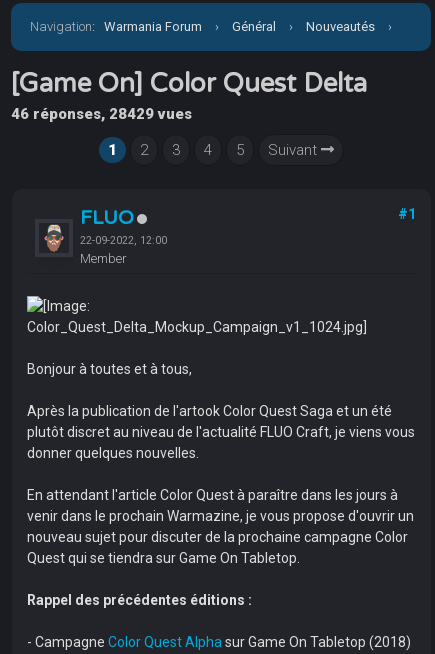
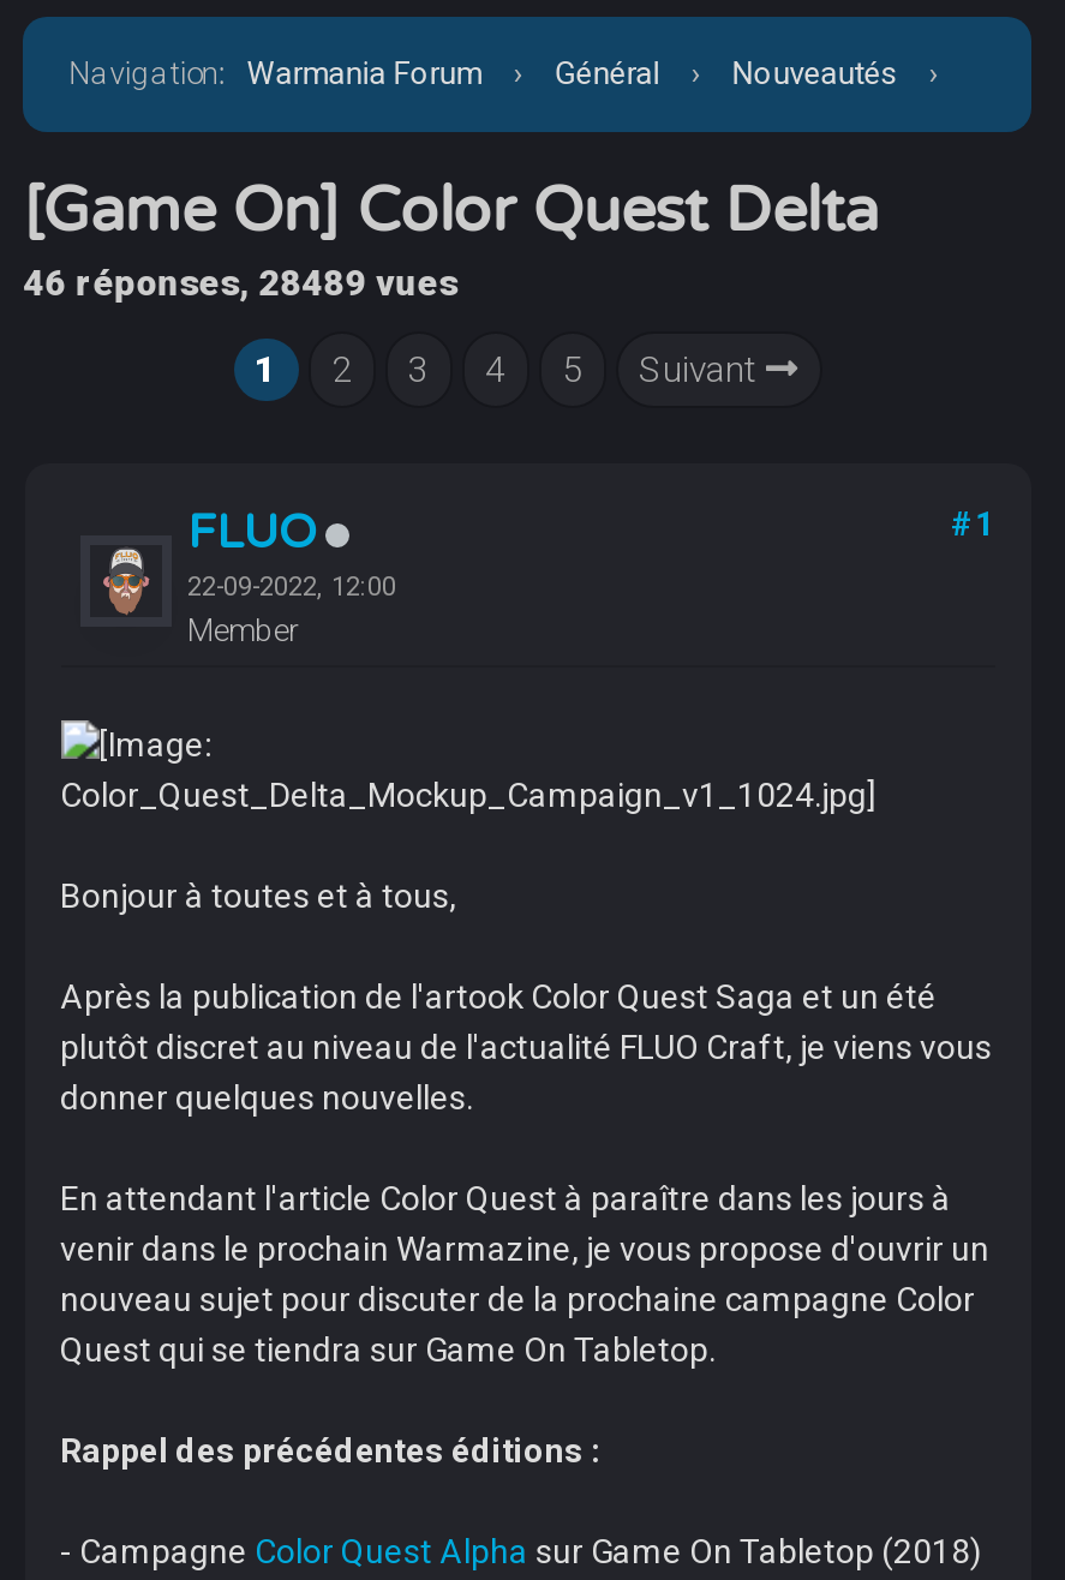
- 46 réponses, 28429 vues
+ 46 réponses, 28489 vues
